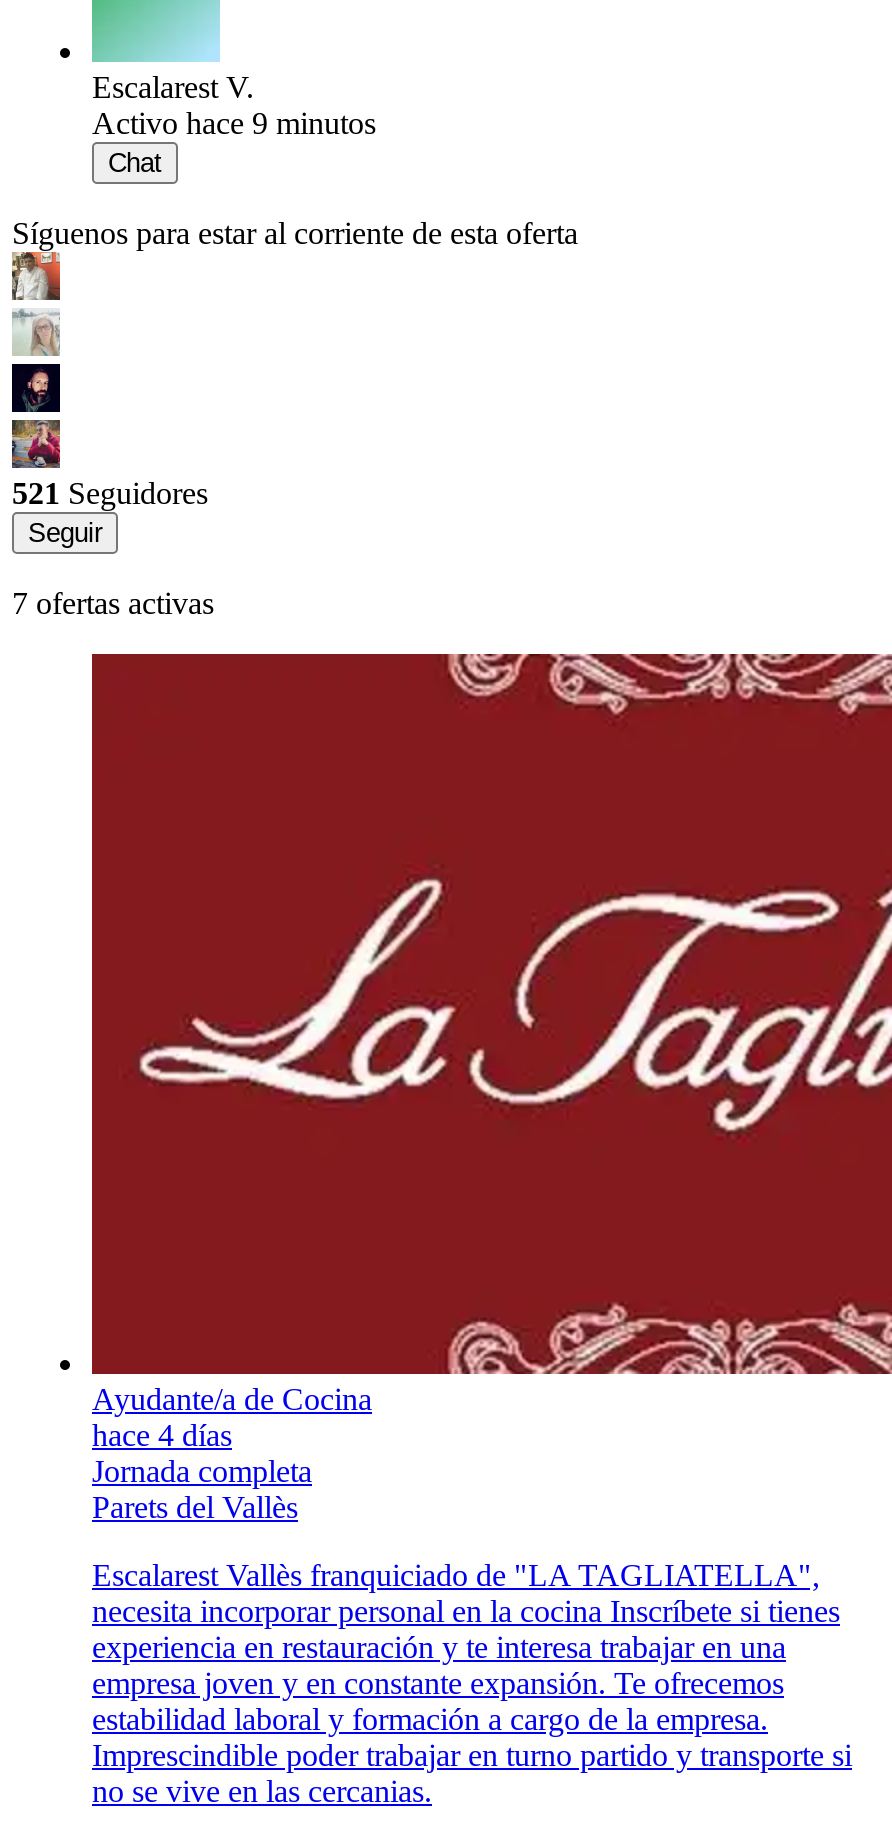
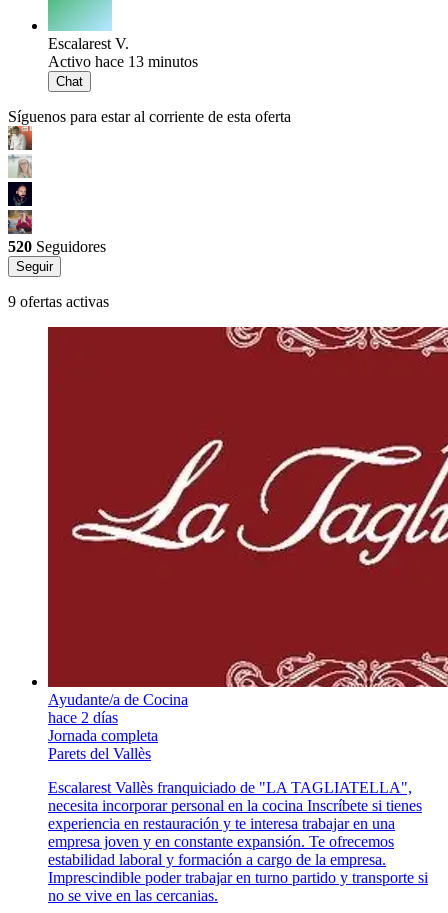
- Activo hace 9 minutos
+ Activo hace 13 minutos

- 521 Seguidores
+ 520 Seguidores

- 7 ofertas activas
+ 9 ofertas activas

- hace 4 días
+ hace 2 días
